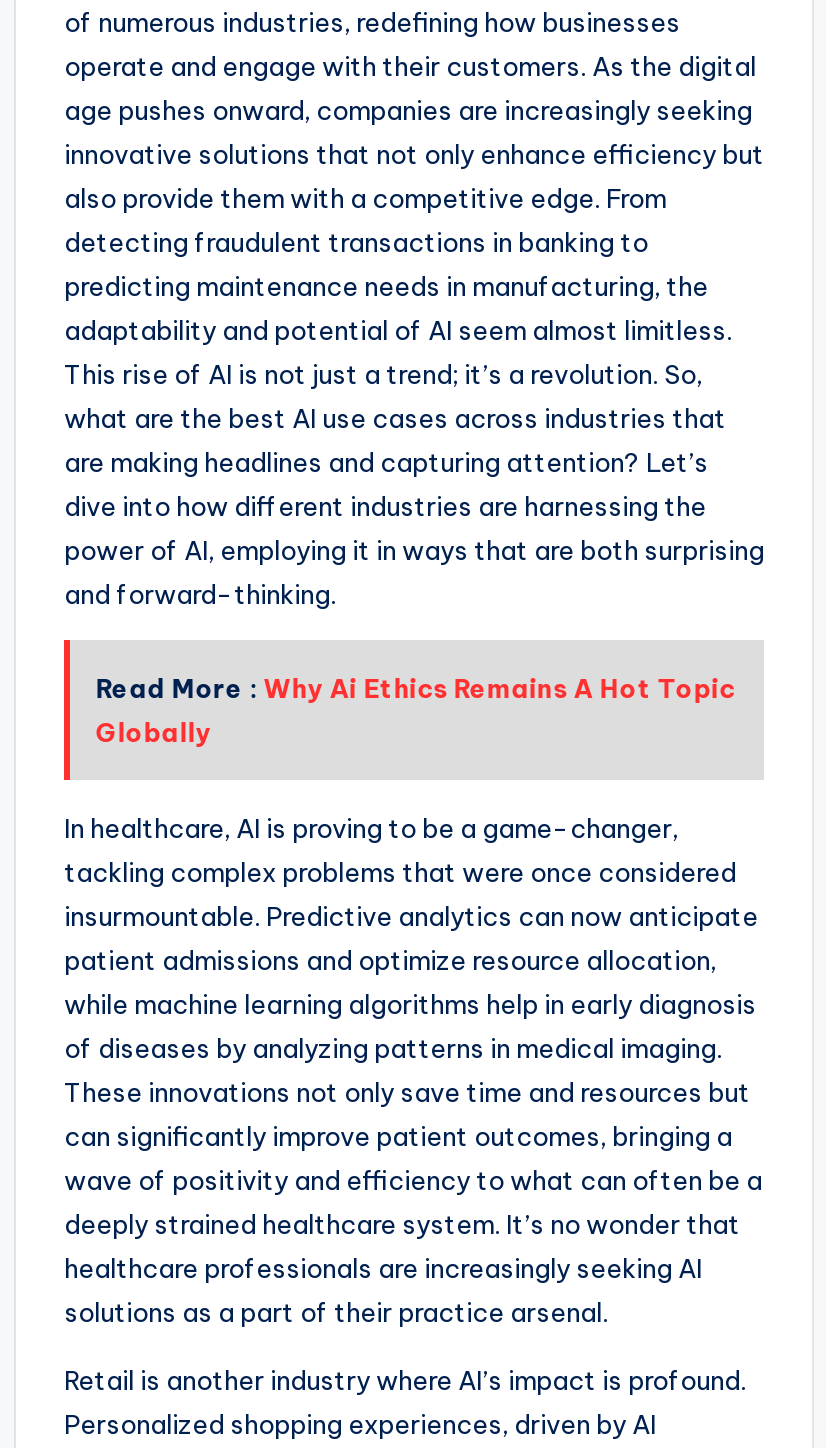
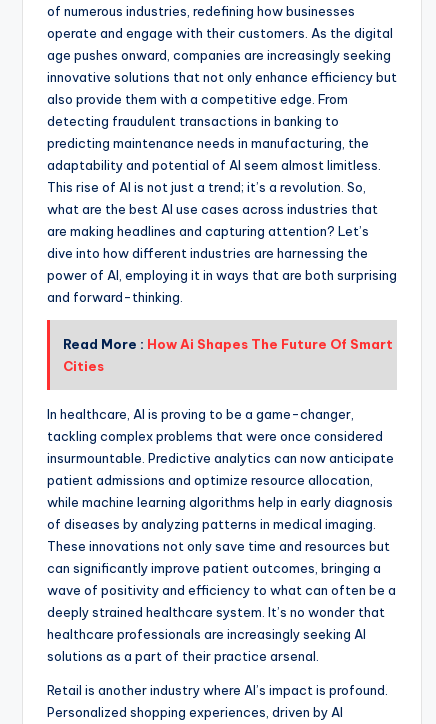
- Read More : Why Ai Ethics Remains A Hot Topic
- Globally
+ Read More : How Ai Shapes The Future Of Smart
+ Cities
